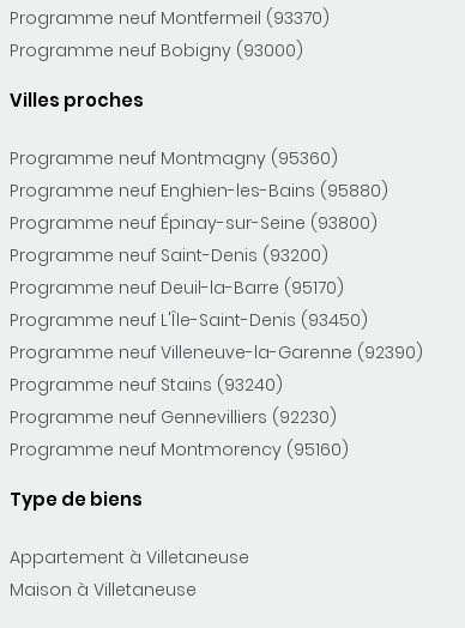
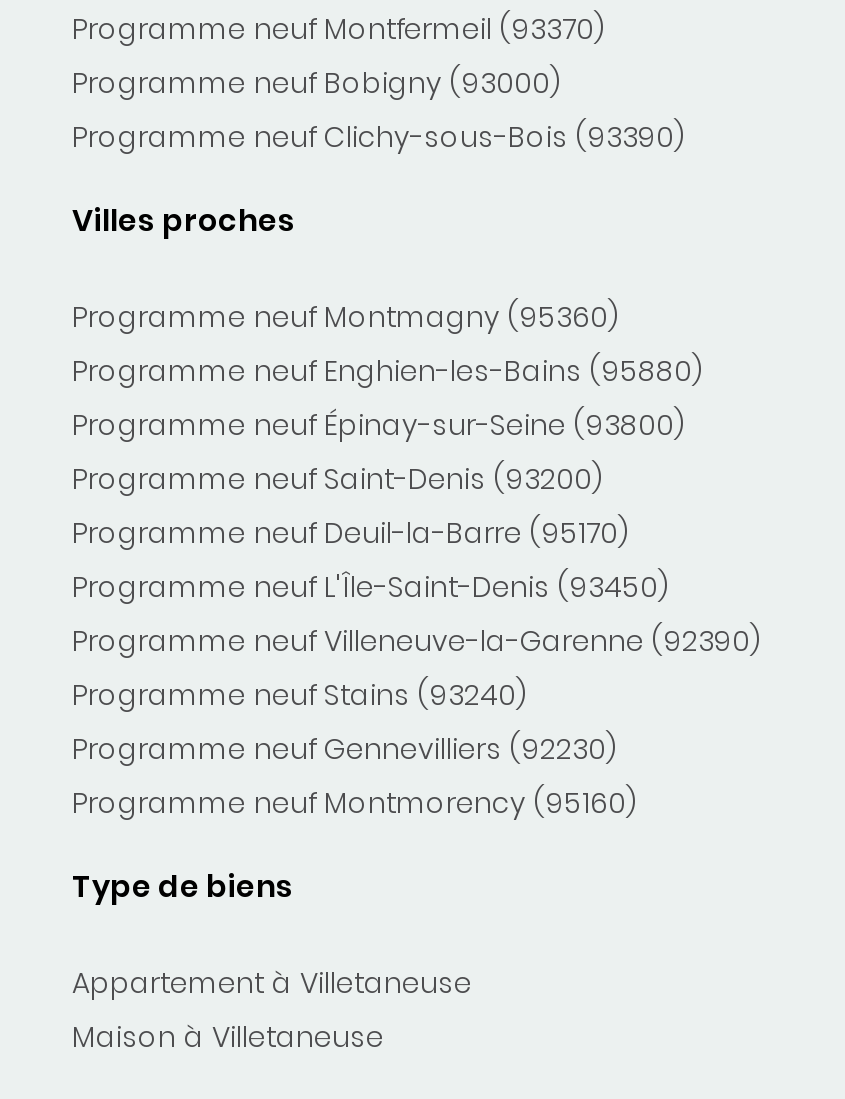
+ Programme neuf Clichy-sous-Bois (93390)
